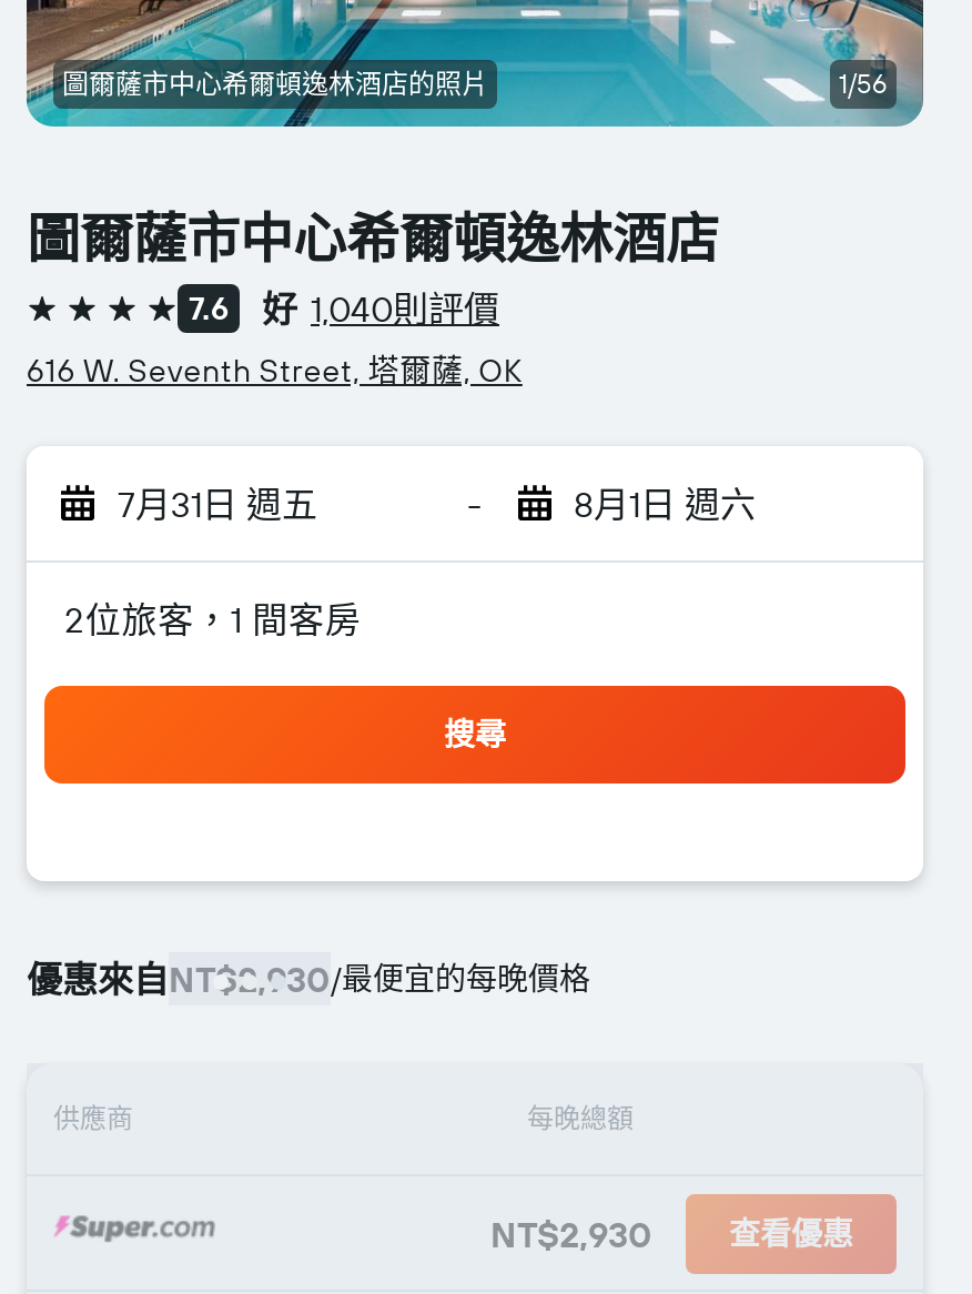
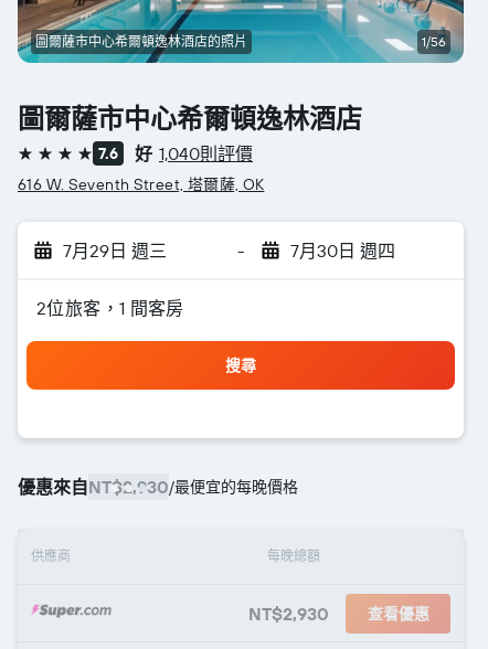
- 7月31日 週五
+ 7月29日 週三

- 8月1日 週六
+ 7月30日 週四
